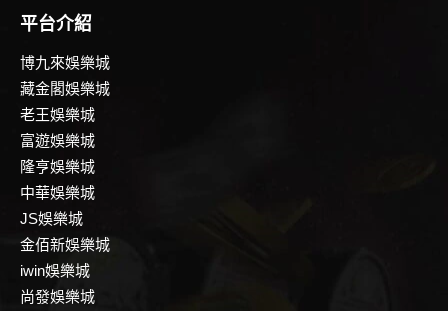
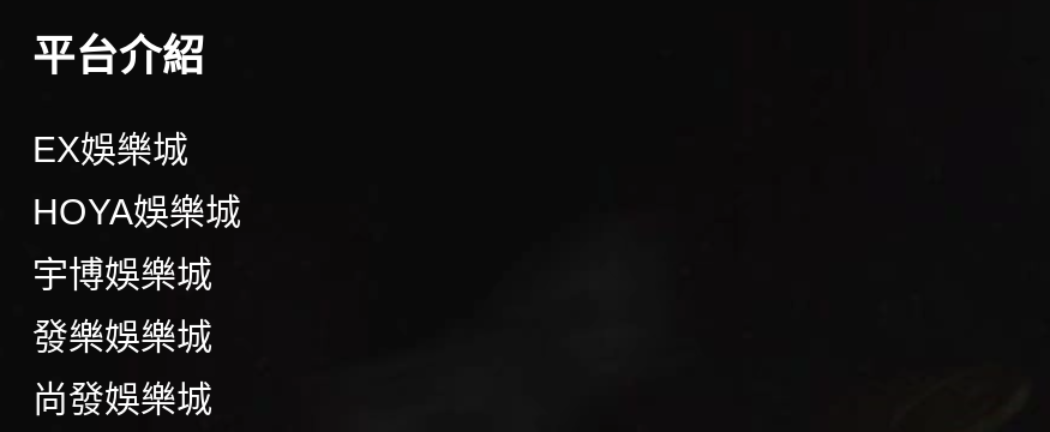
- 博九來娛樂城
- 藏金閣娛樂城
- 老王娛樂城
- 富遊娛樂城
- 隆亨娛樂城
- 中華娛樂城
- JS娛樂城
- 金佰新娛樂城
- iwin娛樂城
+ EX娛樂城
+ HOYA娛樂城
+ 宇博娛樂城
+ 發樂娛樂城
